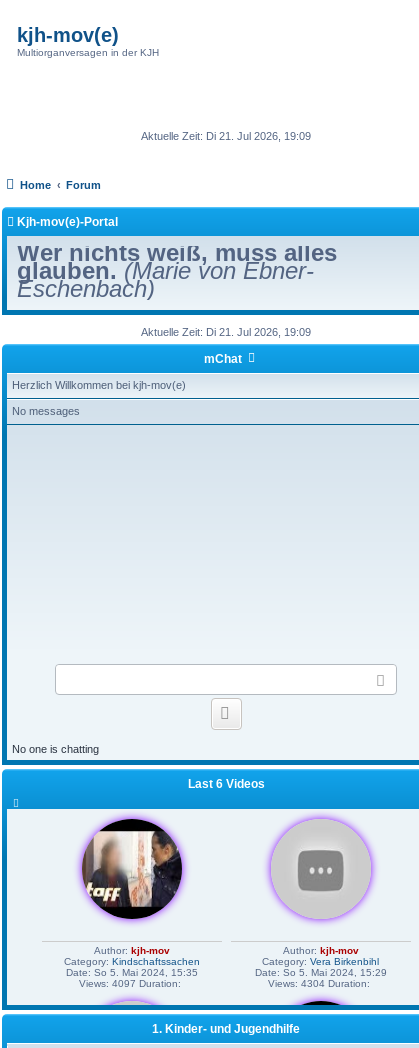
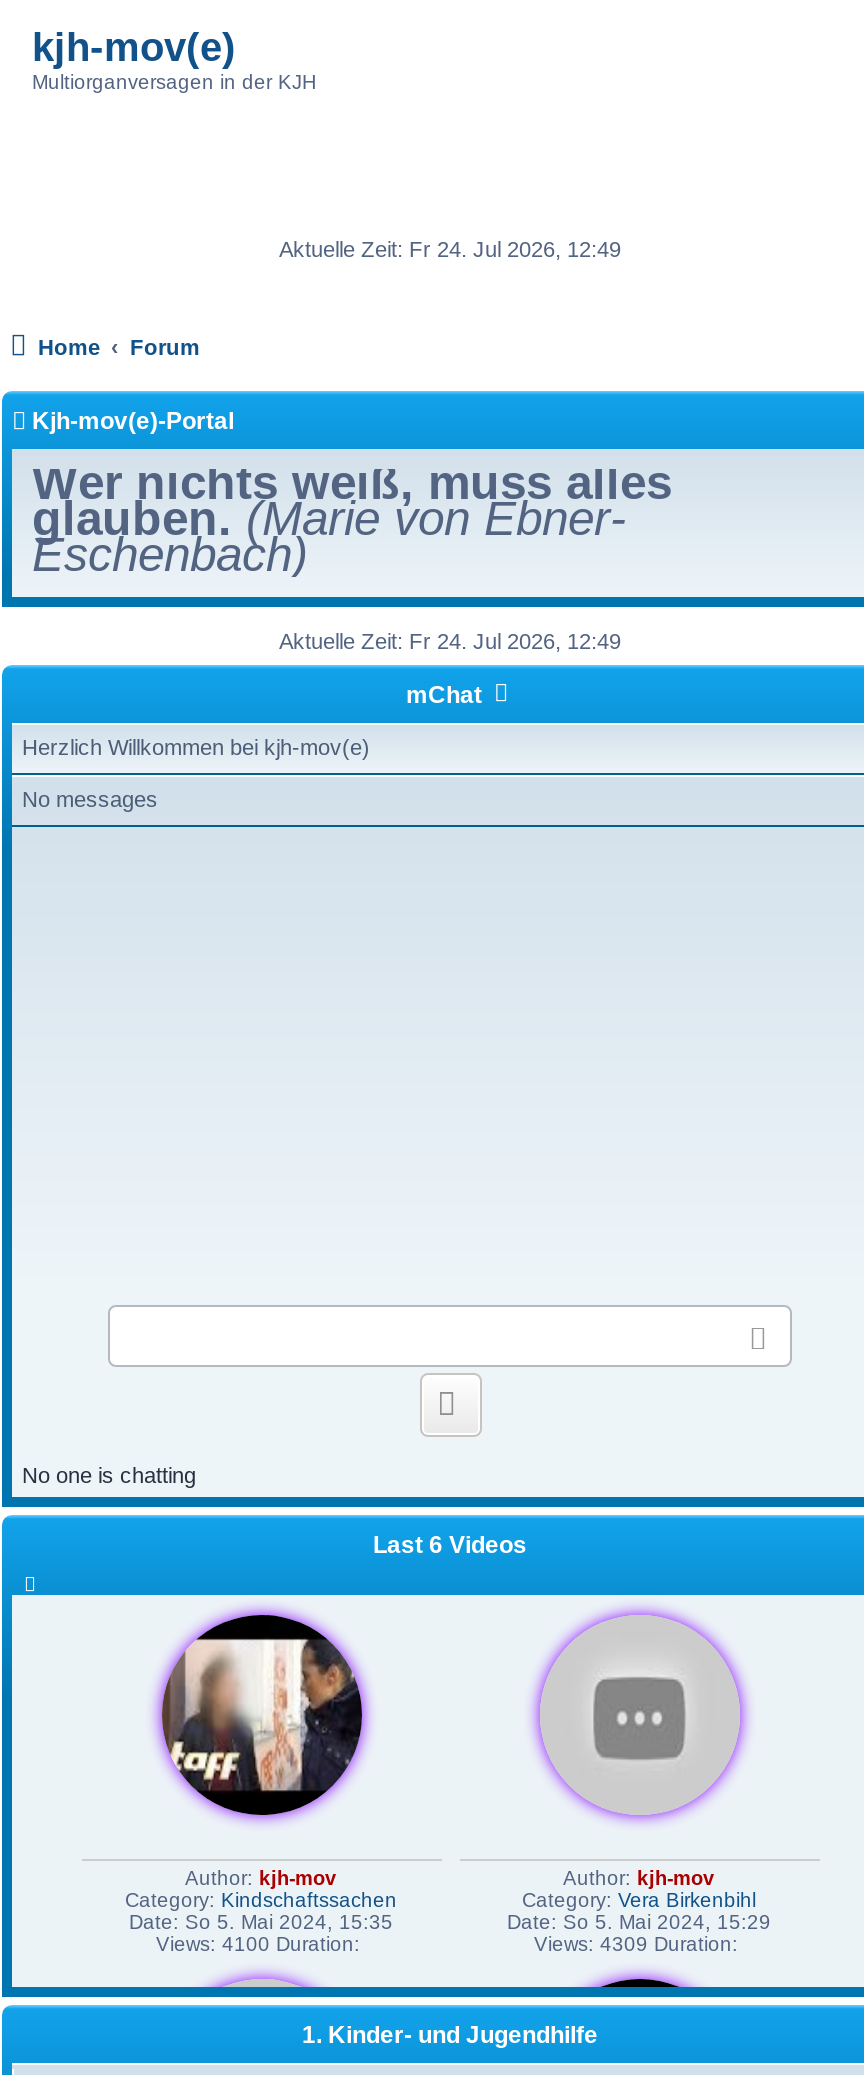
- Aktuelle Zeit: Di 21. Jul 2026, 19:09
+ Aktuelle Zeit: Fr 24. Jul 2026, 12:49

- Aktuelle Zeit: Di 21. Jul 2026, 19:09
+ Aktuelle Zeit: Fr 24. Jul 2026, 12:49

- Views: 4097 Duration:
+ Views: 4100 Duration:

- Views: 4304 Duration:
+ Views: 4309 Duration:
